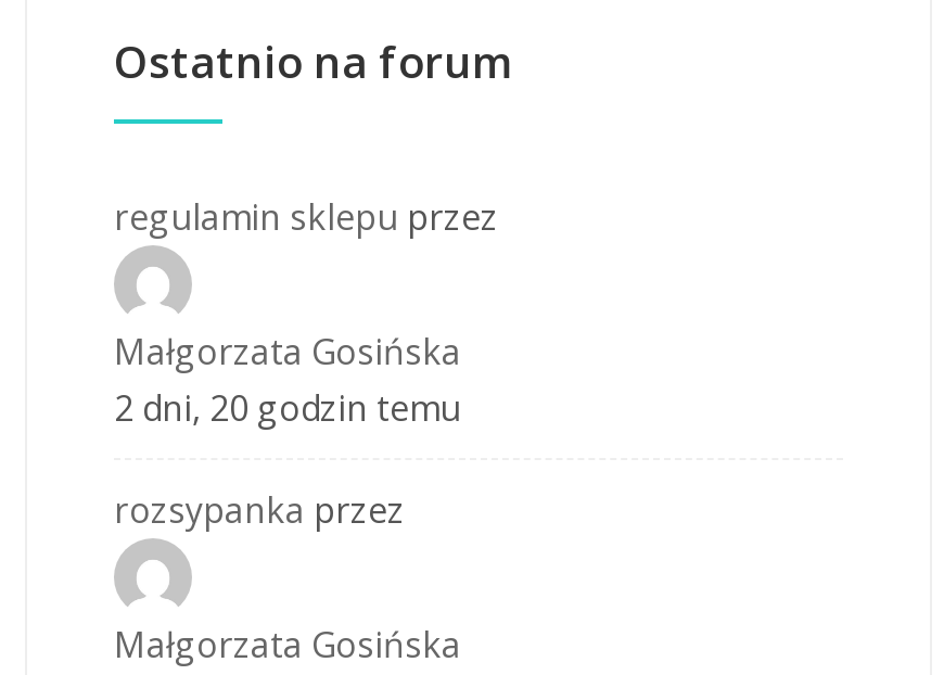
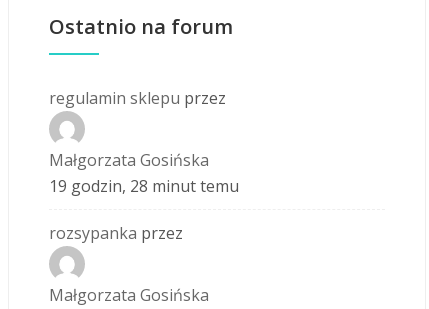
- 2 dni, 20 godzin temu
+ 19 godzin, 28 minut temu
